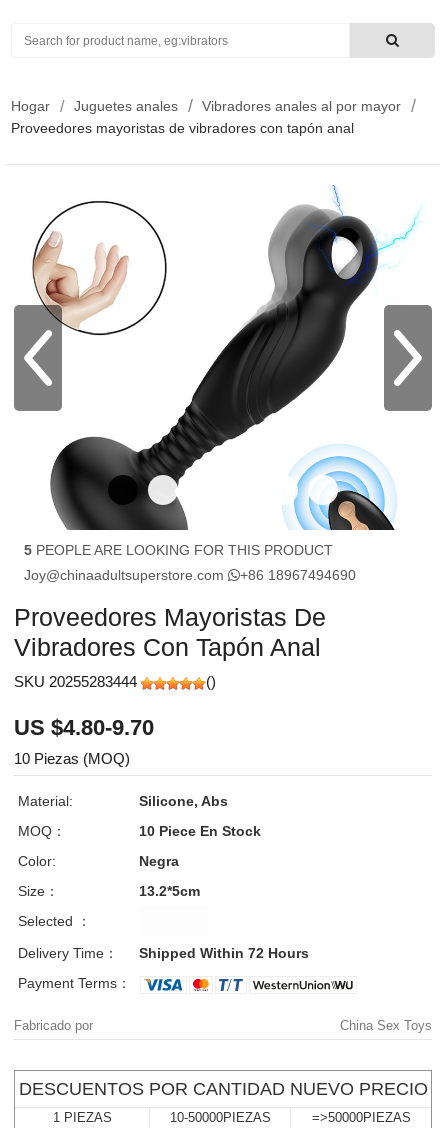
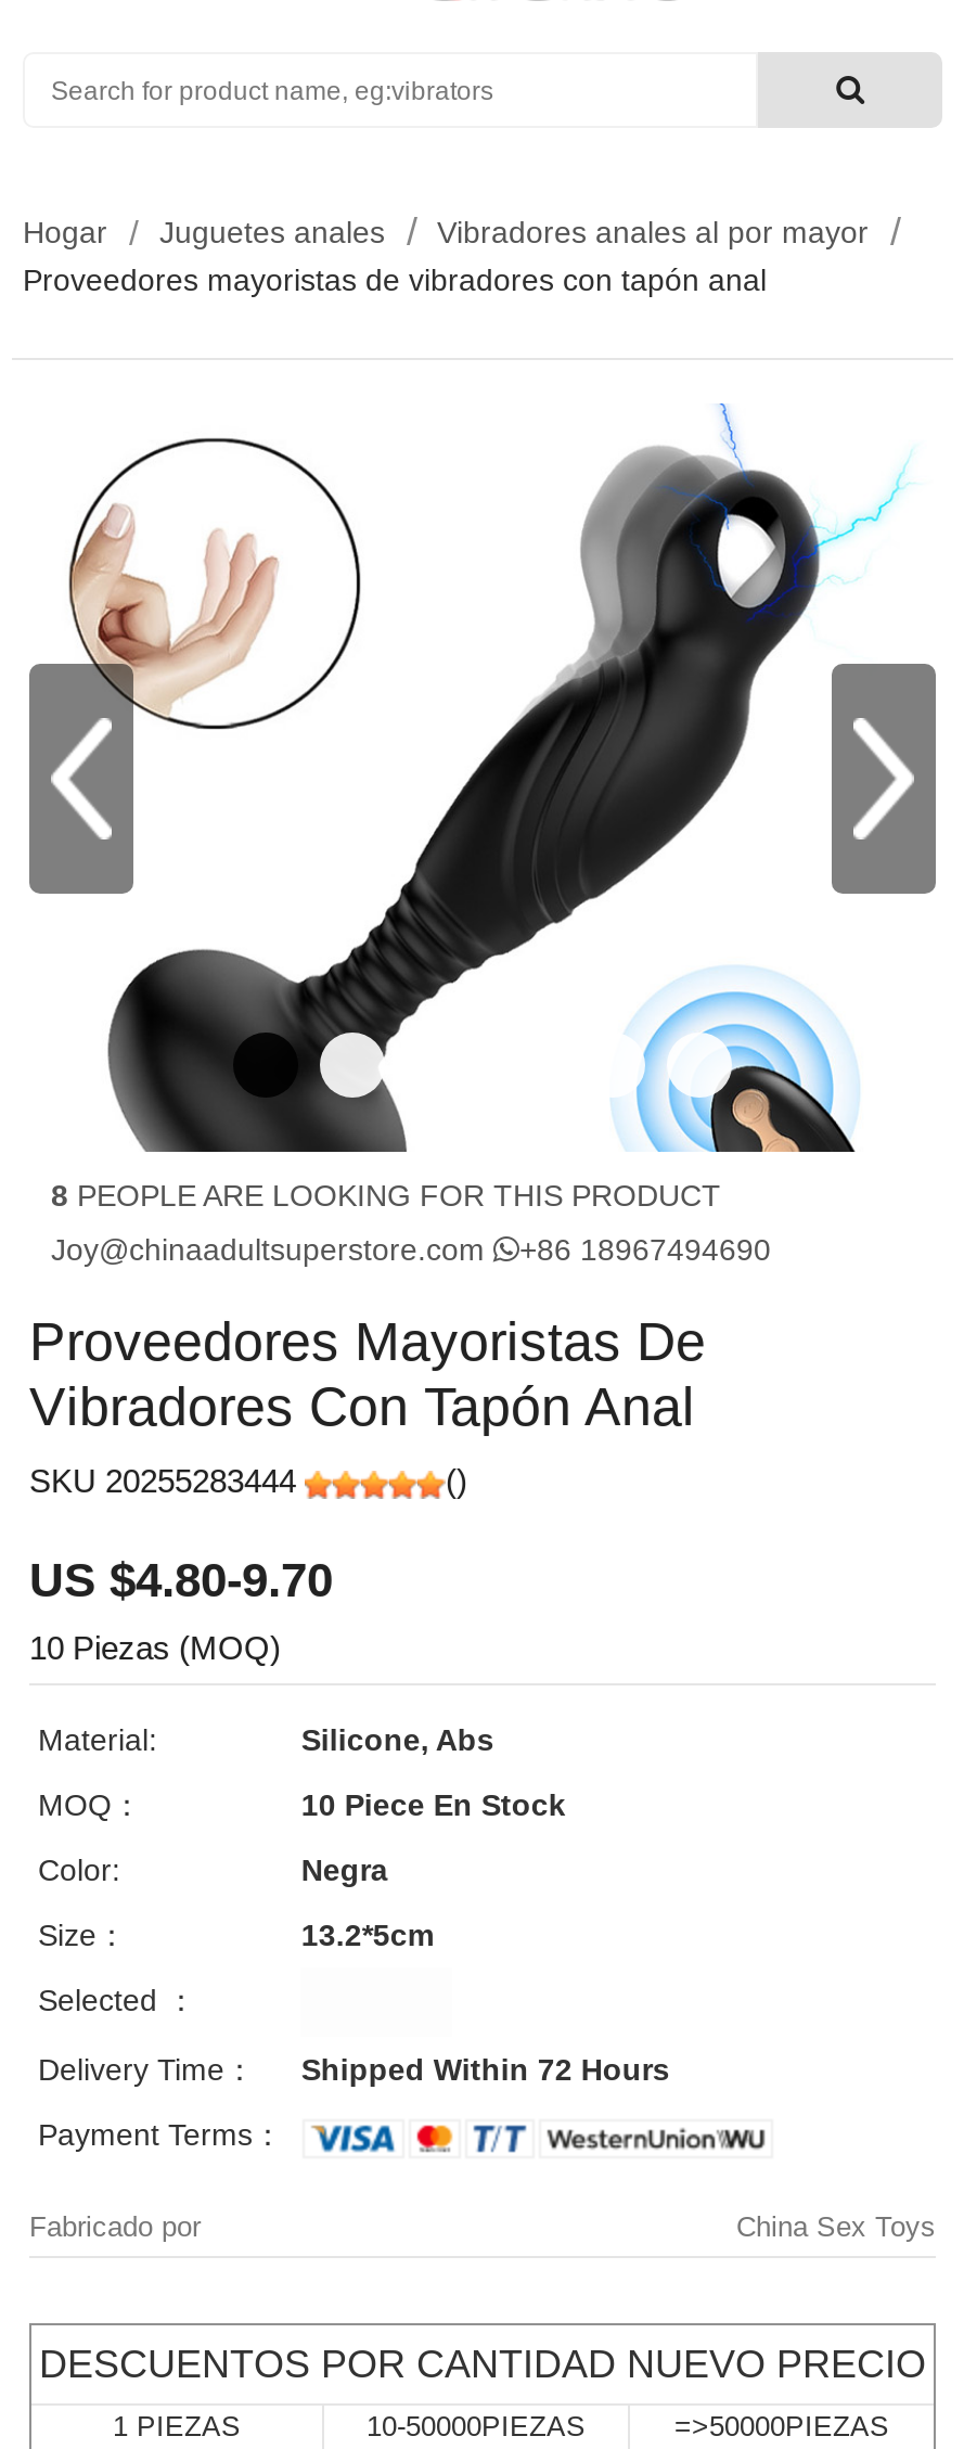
- 5 PEOPLE ARE LOOKING FOR THIS PRODUCT
+ 8 PEOPLE ARE LOOKING FOR THIS PRODUCT
